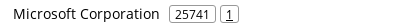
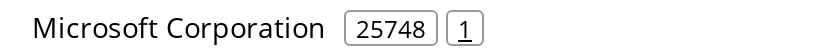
- Microsoft Corporation 25741 1
+ Microsoft Corporation 25748 1
